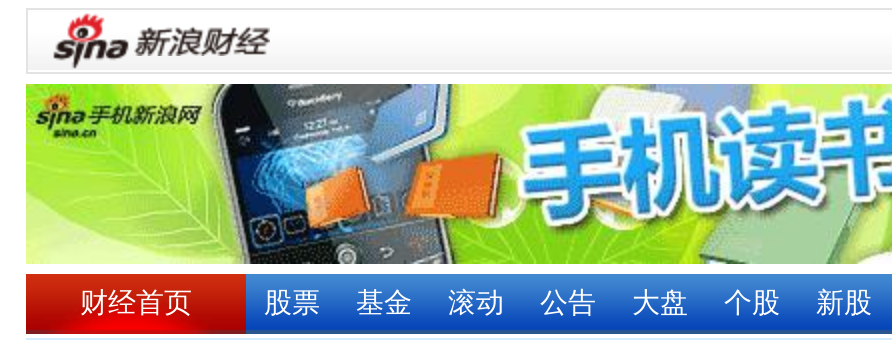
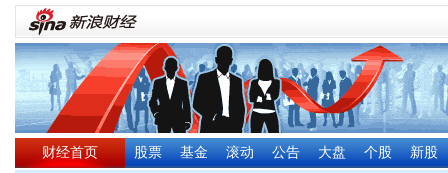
- [image]
+ [image]
